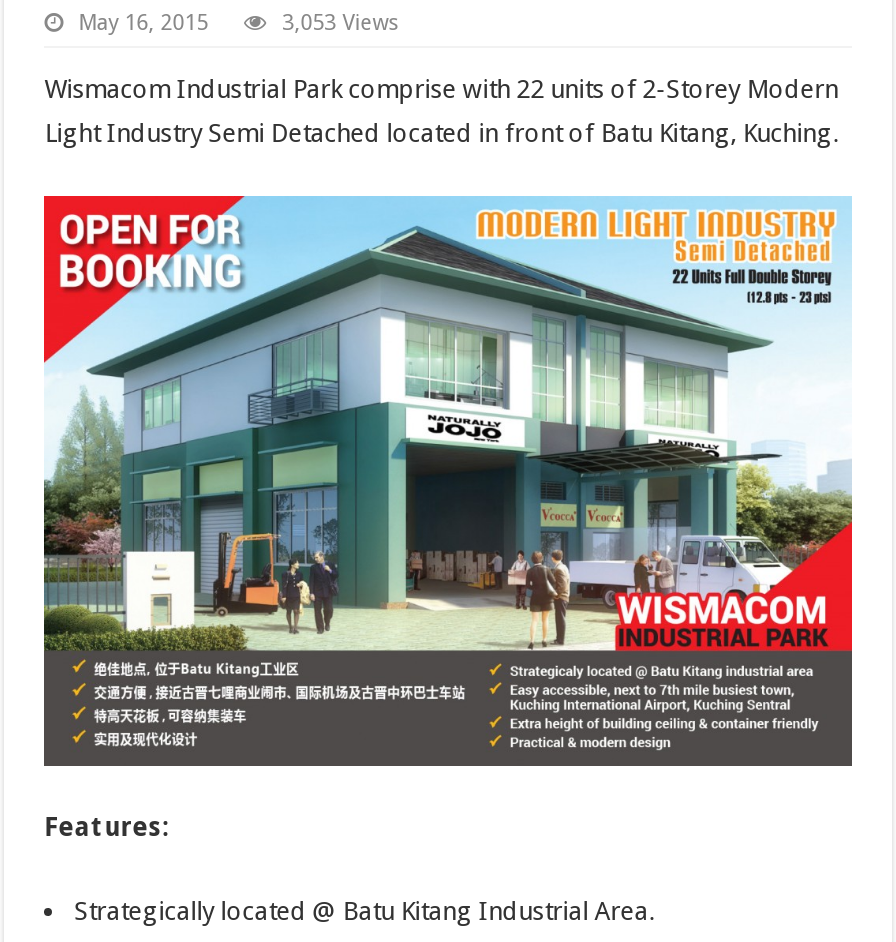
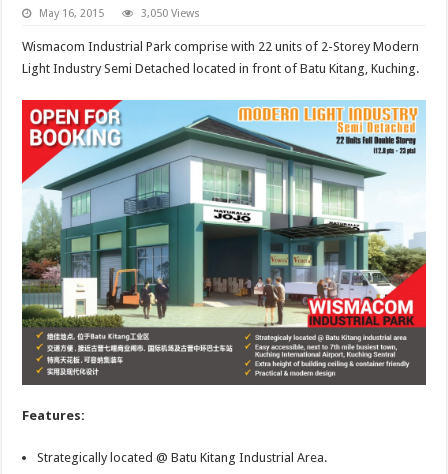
- 3,053 Views
+ 3,050 Views
